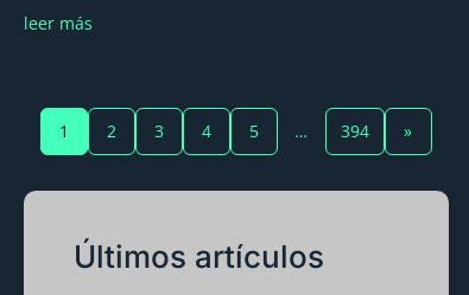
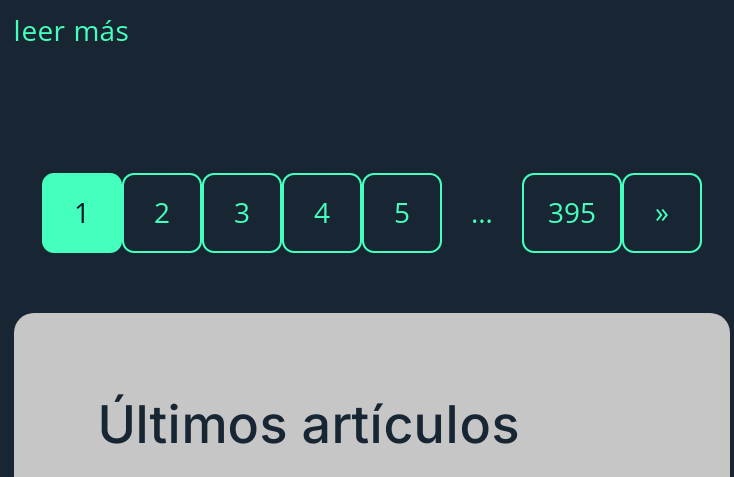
- 394
+ 395
